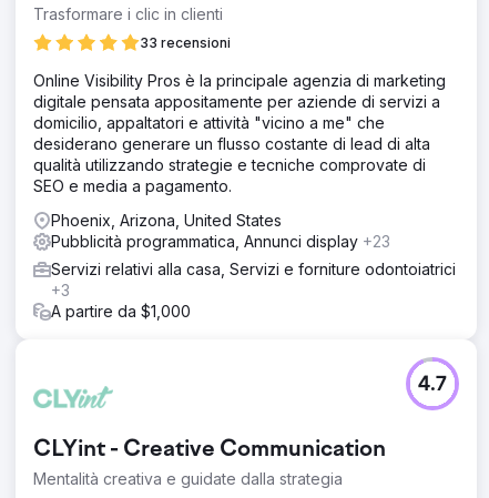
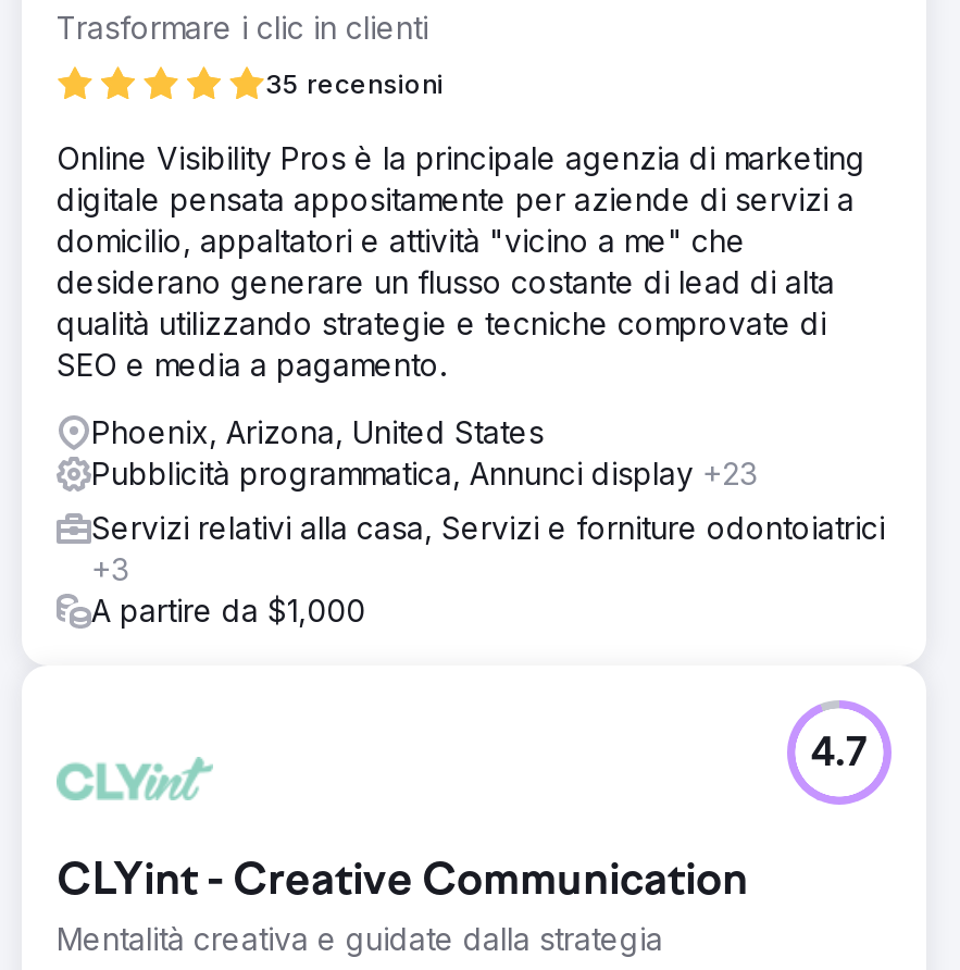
- 33 recensioni
+ 35 recensioni
